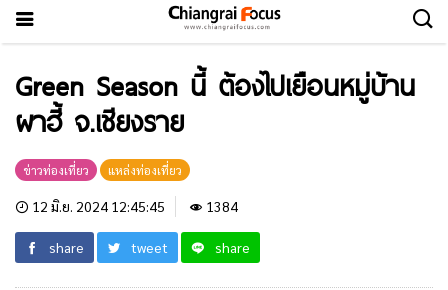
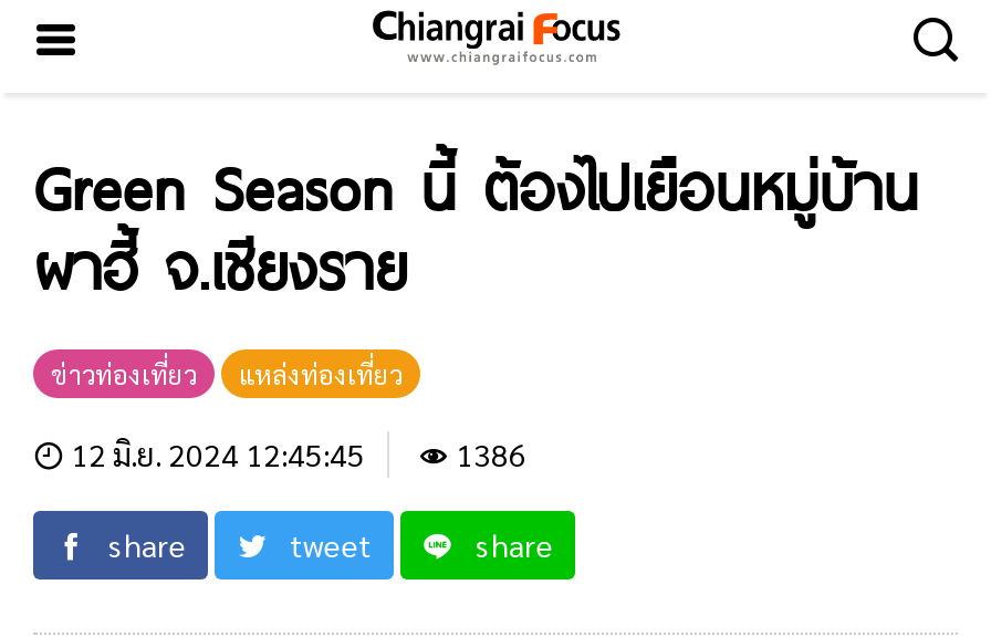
- 1384
+ 1386
